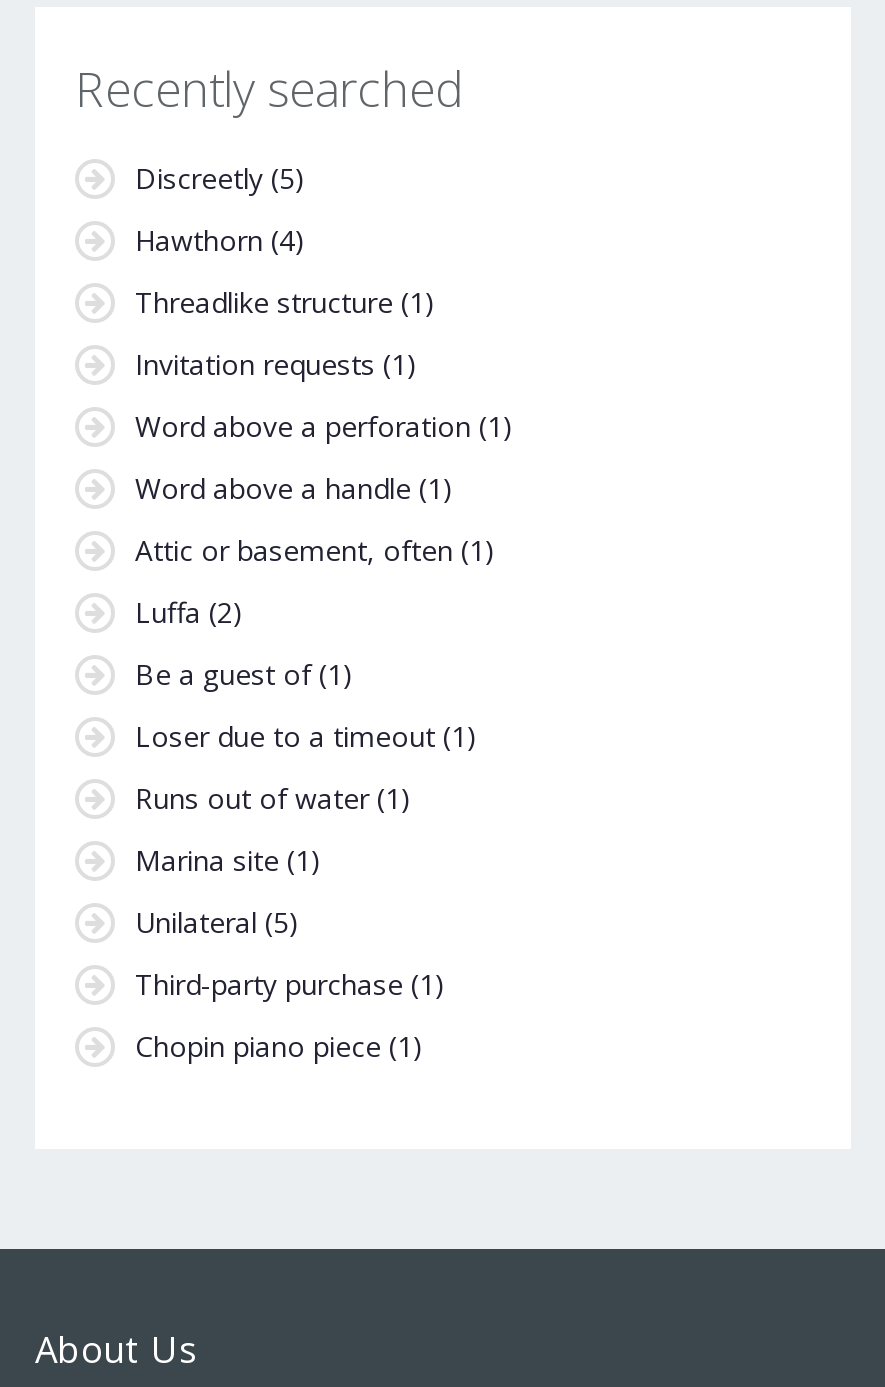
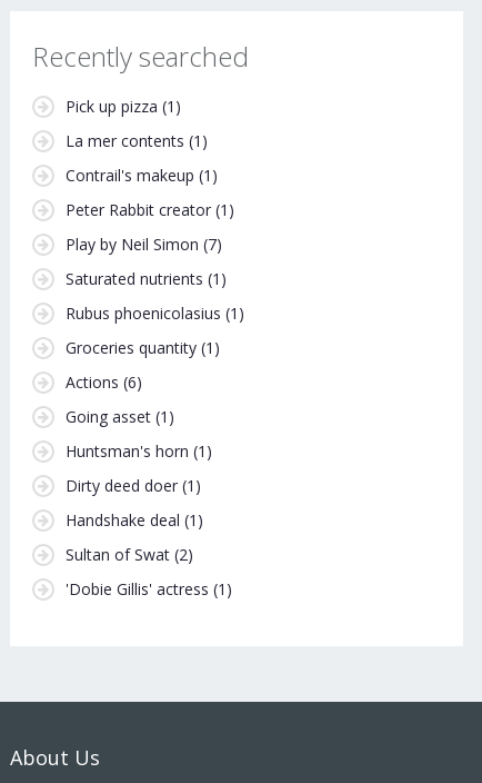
- Discreetly (5)
+ Pick up pizza (1)

- Hawthorn (4)
+ La mer contents (1)

- Threadlike structure (1)
+ Contrail's makeup (1)

- Invitation requests (1)
+ Peter Rabbit creator (1)

- Word above a perforation (1)
+ Play by Neil Simon (7)

- Word above a handle (1)
+ Saturated nutrients (1)

- Attic or basement, often (1)
+ Rubus phoenicolasius (1)

- Luffa (2)
+ Groceries quantity (1)

- Be a guest of (1)
+ Actions (6)

- Loser due to a timeout (1)
+ Going asset (1)

- Runs out of water (1)
+ Huntsman's horn (1)

- Marina site (1)
+ Dirty deed doer (1)

- Unilateral (5)
+ Handshake deal (1)

- Third-party purchase (1)
+ Sultan of Swat (2)

- Chopin piano piece (1)
+ 'Dobie Gillis' actress (1)
